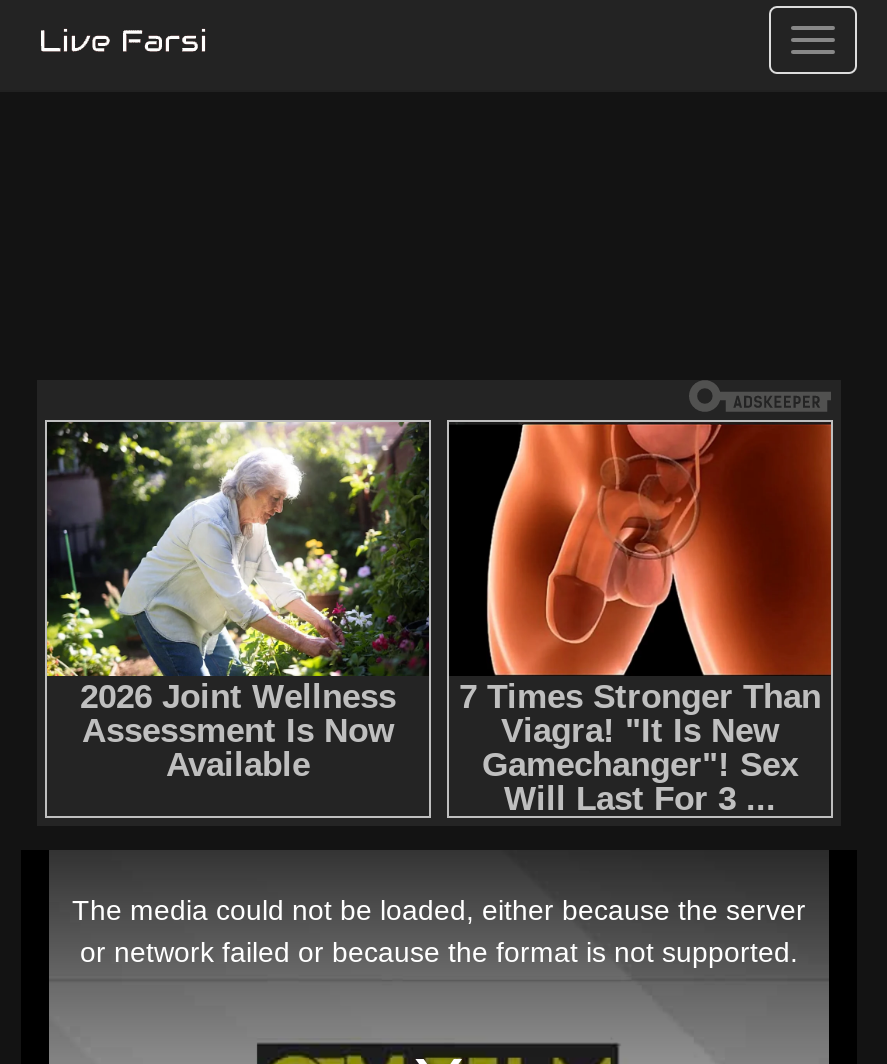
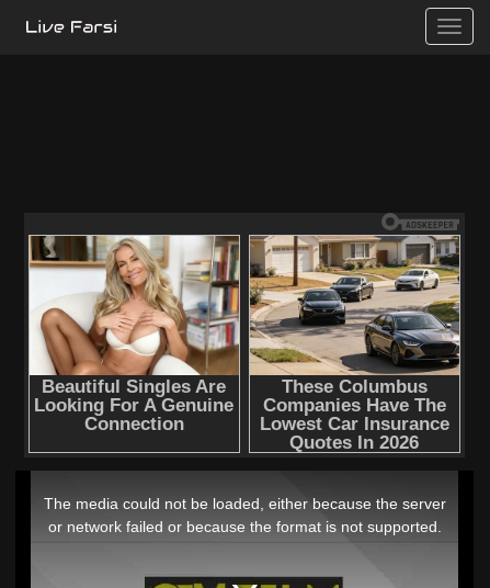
- [image]
+ [image]

- [image]
+ [image]
